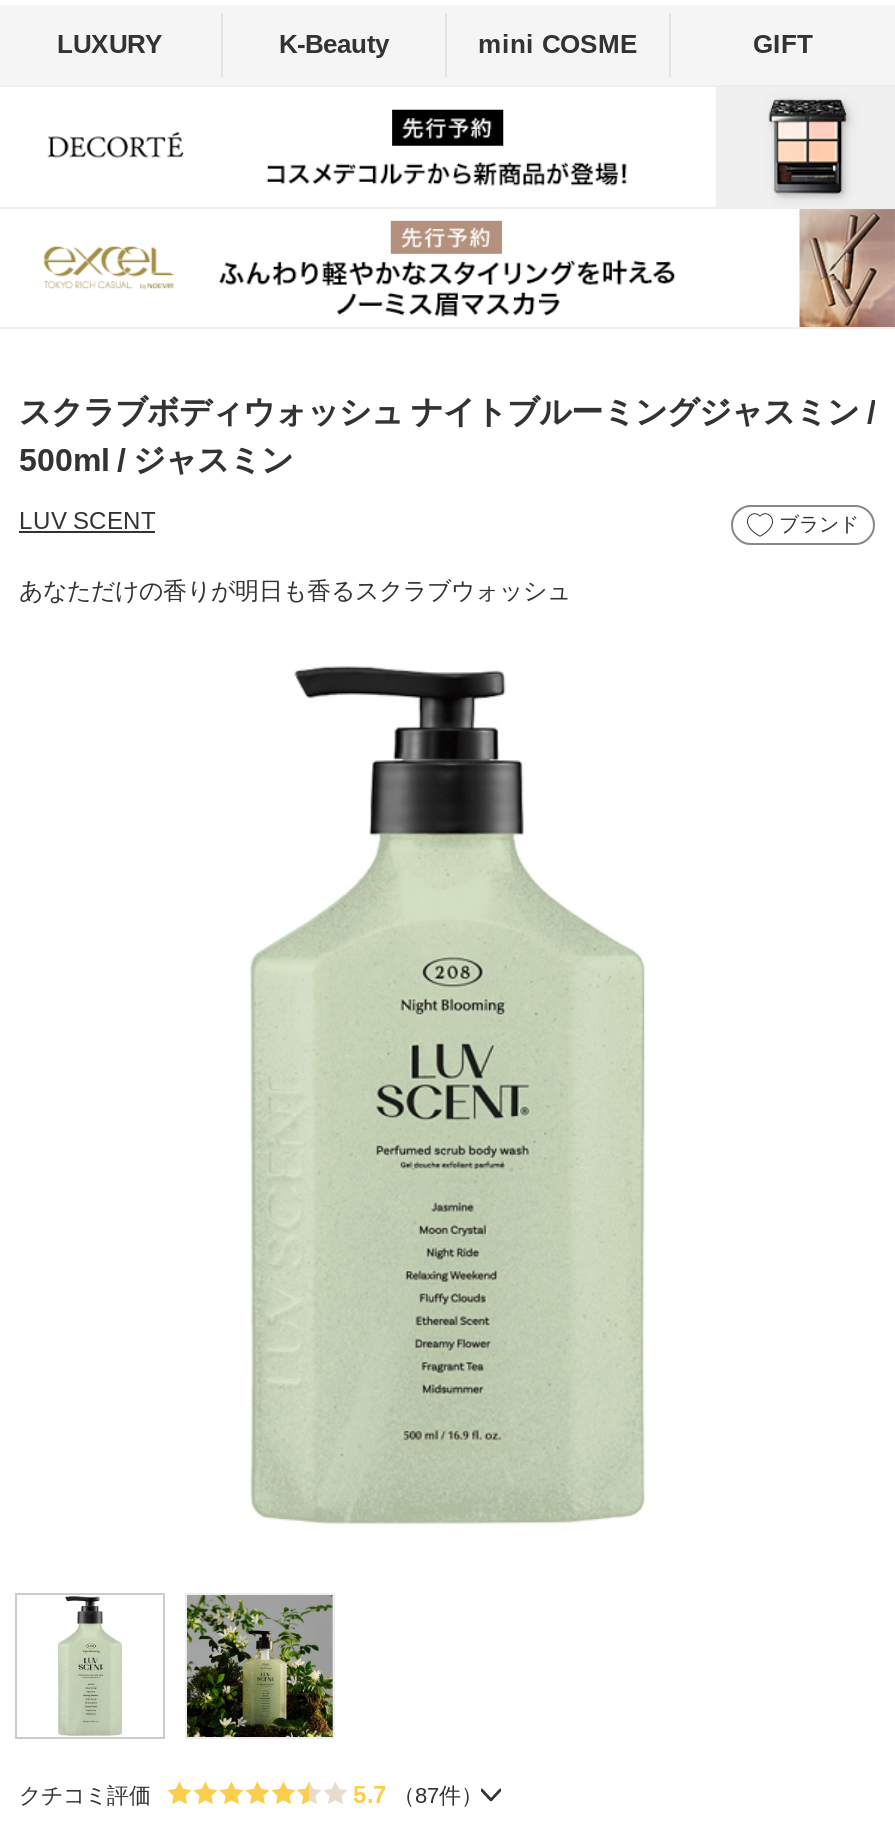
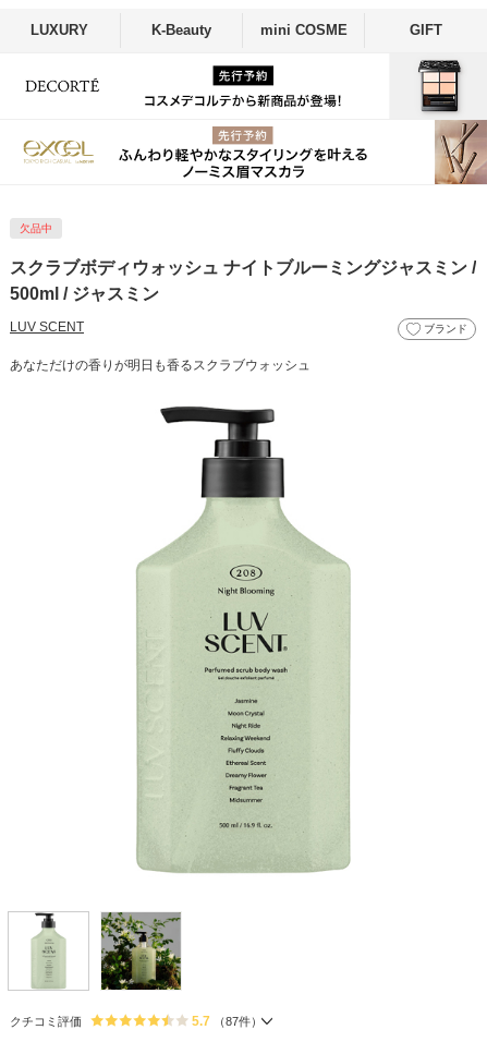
+ 欠品中
